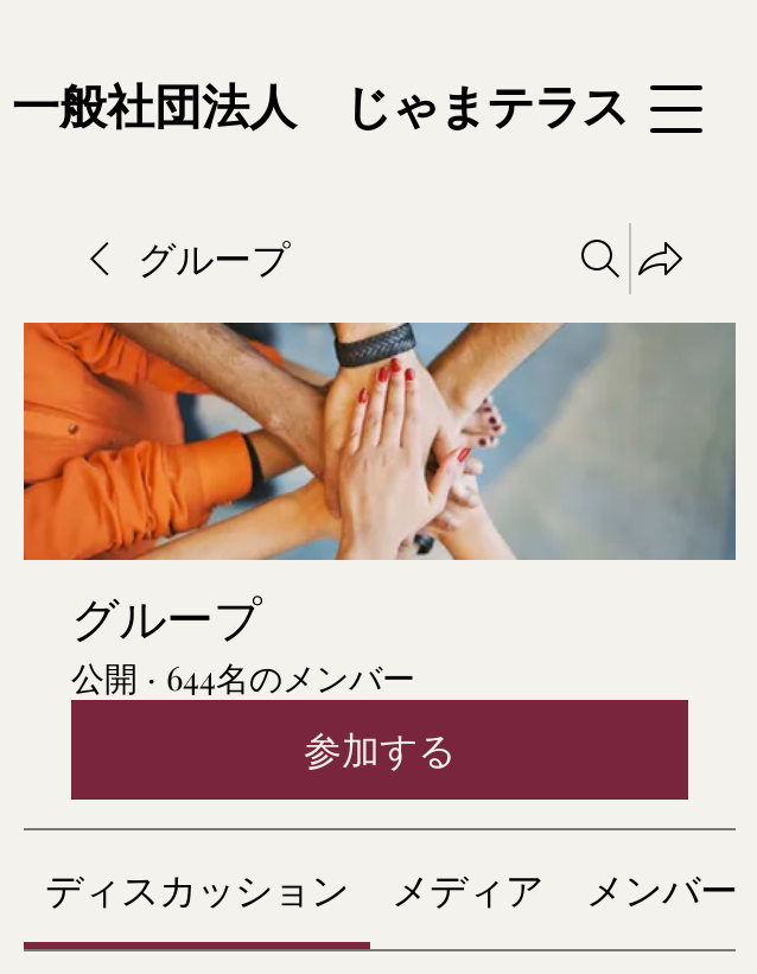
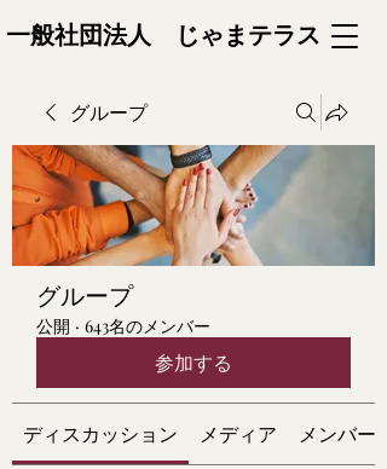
- 公開 · 644名のメンバー
+ 公開 · 643名のメンバー
